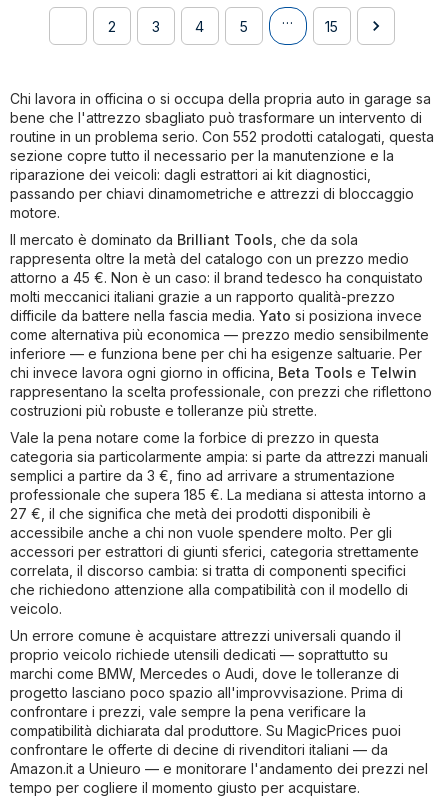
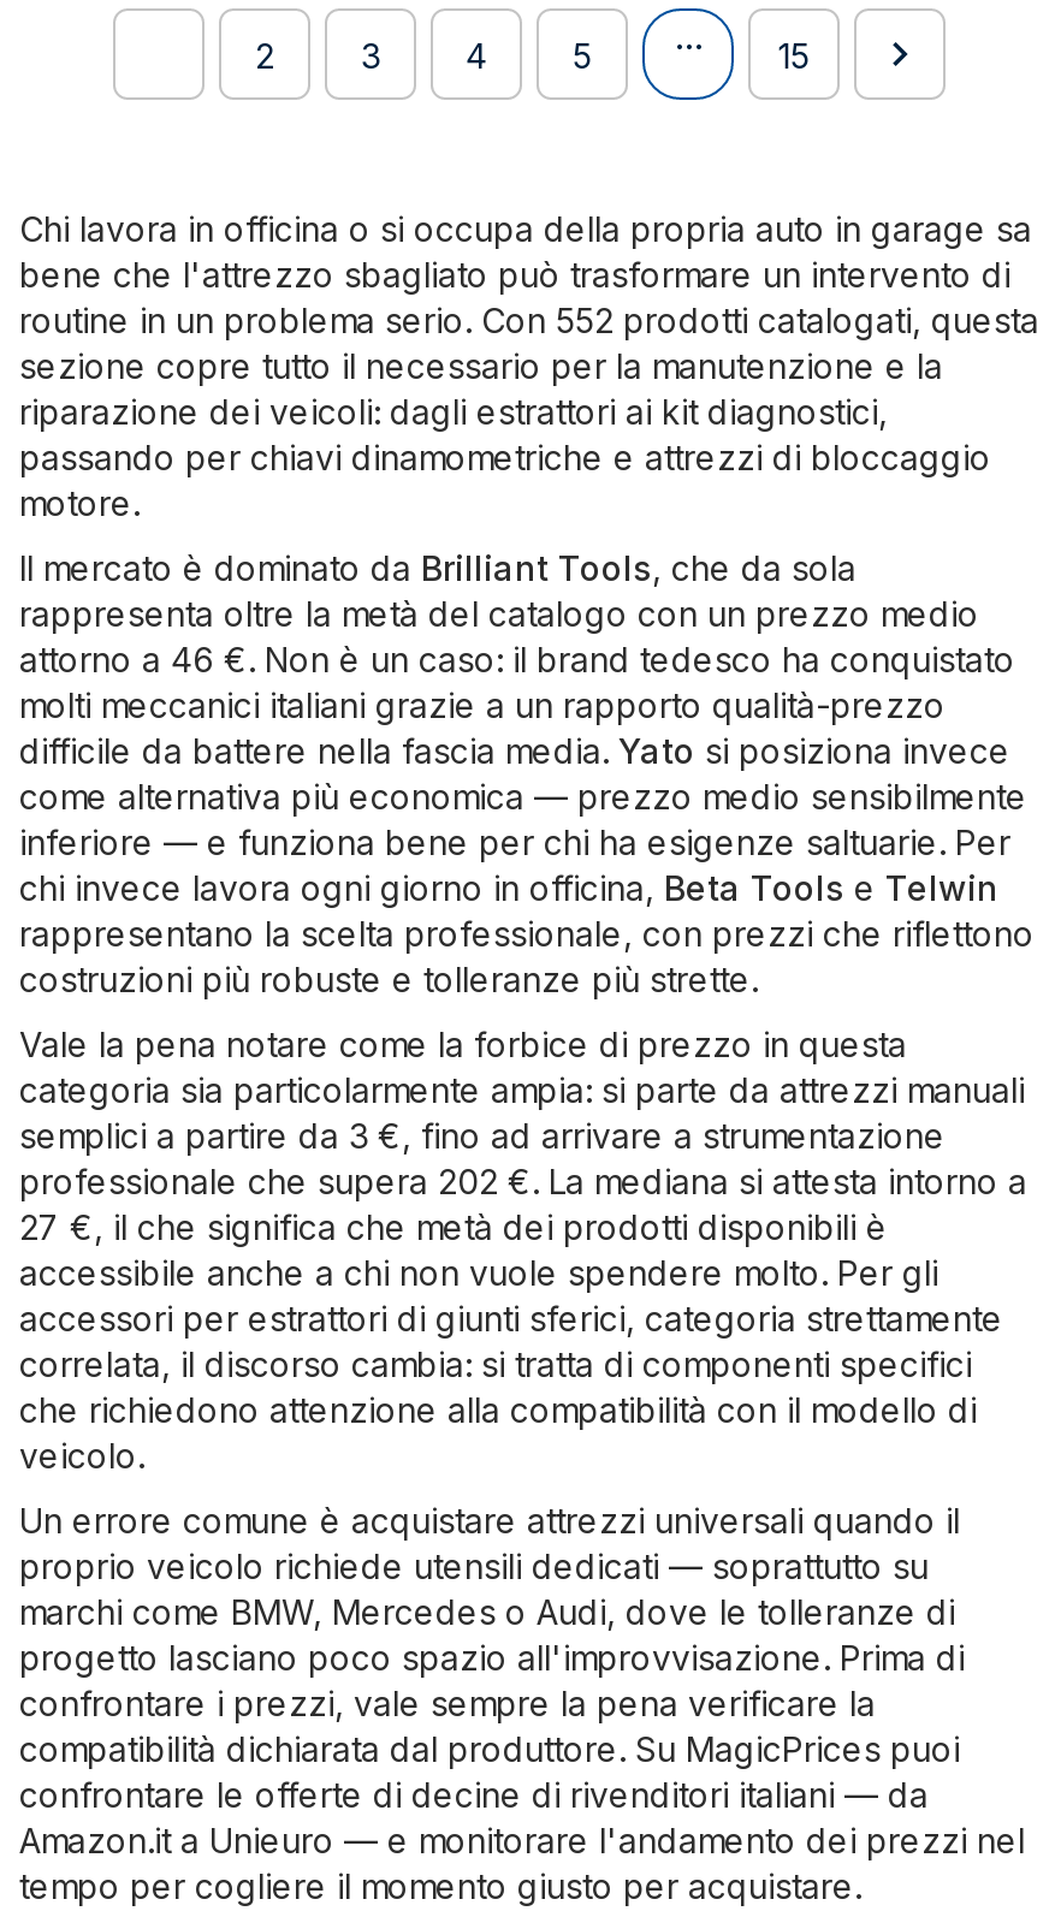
- attorno a 45 €. Non è un caso: il brand tedesco ha conquistato
+ attorno a 46 €. Non è un caso: il brand tedesco ha conquistato

- professionale che supera 185 €. La mediana si attesta intorno a
+ professionale che supera 202 €. La mediana si attesta intorno a
